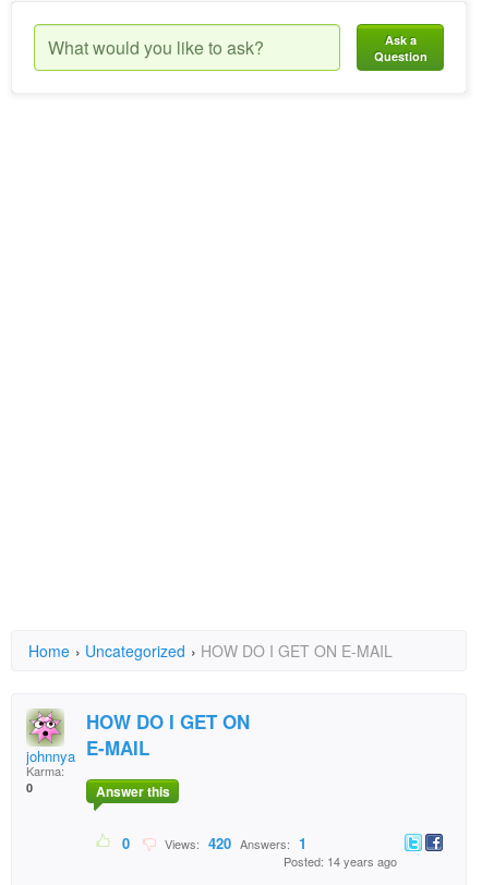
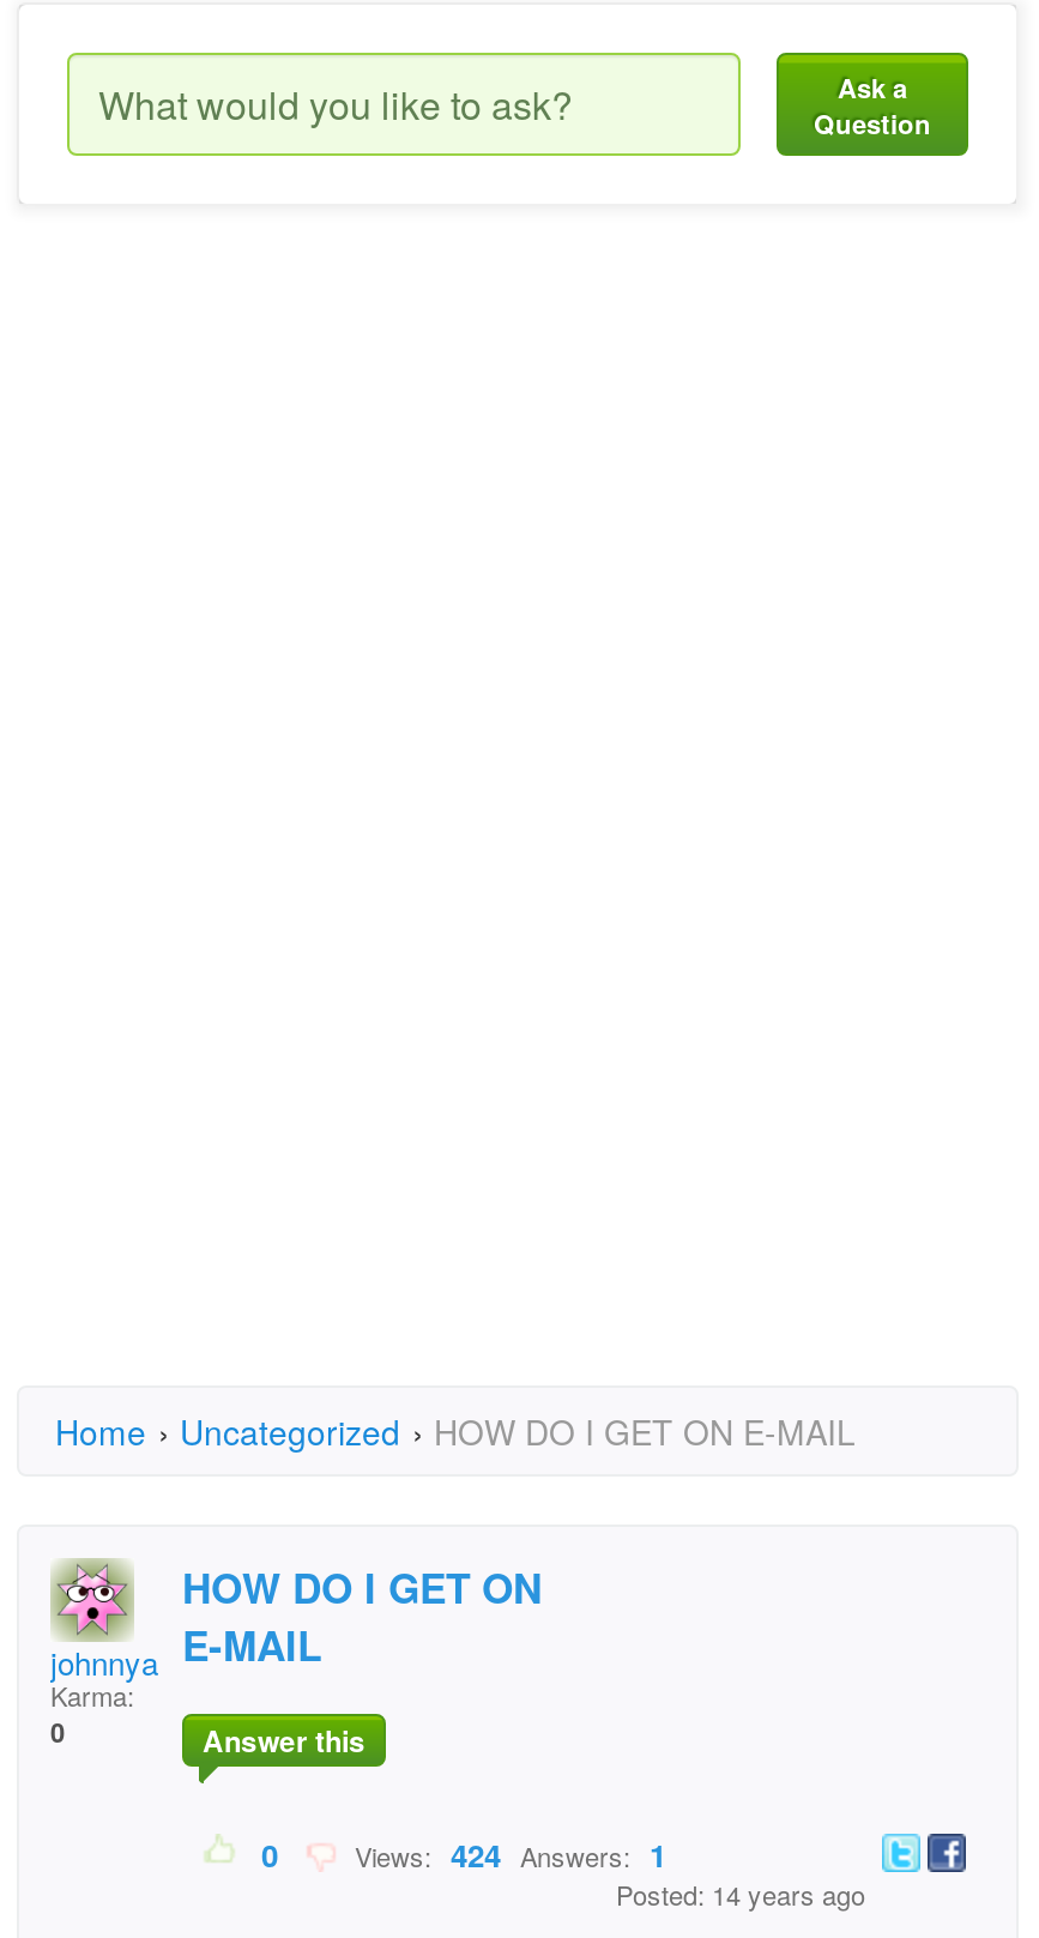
- Views: 420 Answers: 1
+ Views: 424 Answers: 1
